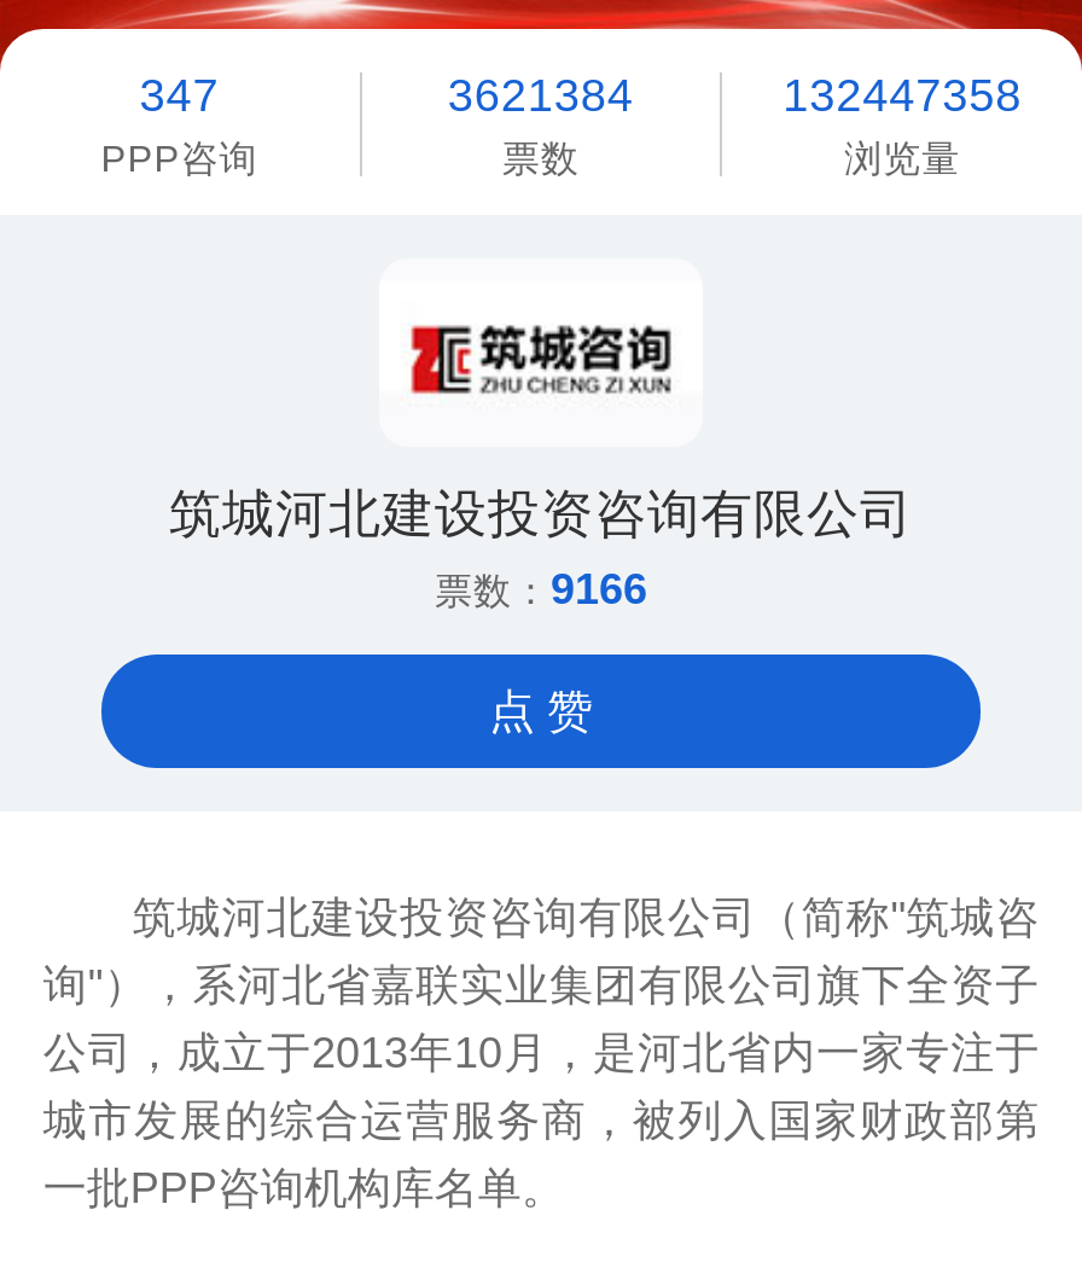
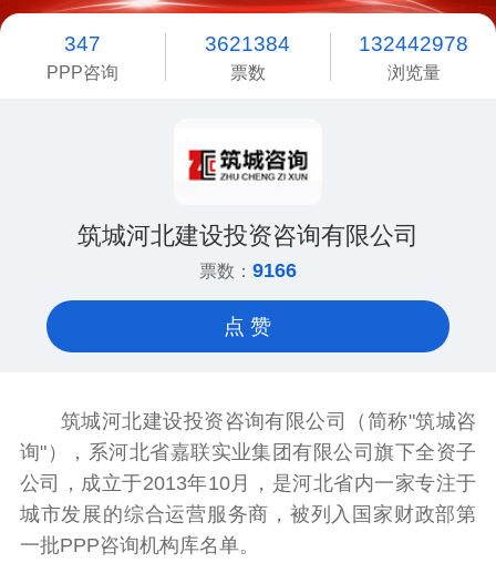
- 132447358
+ 132442978
